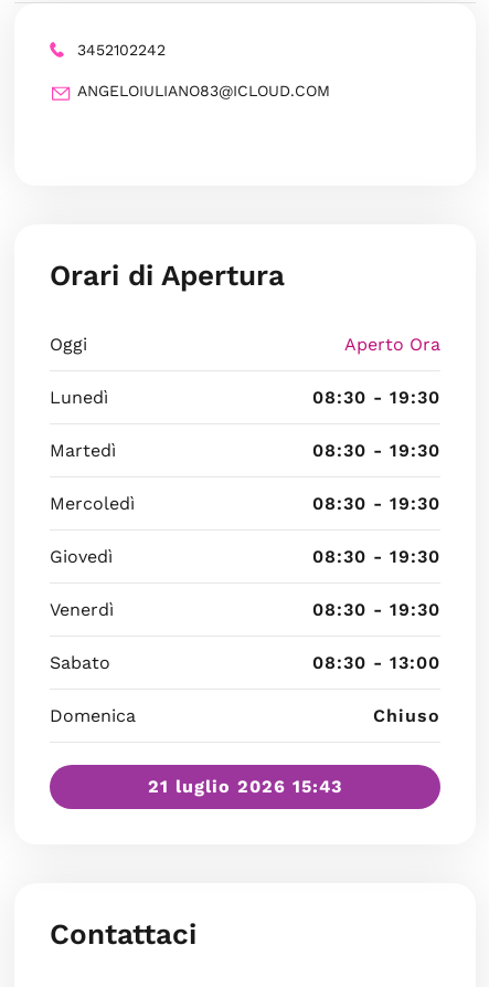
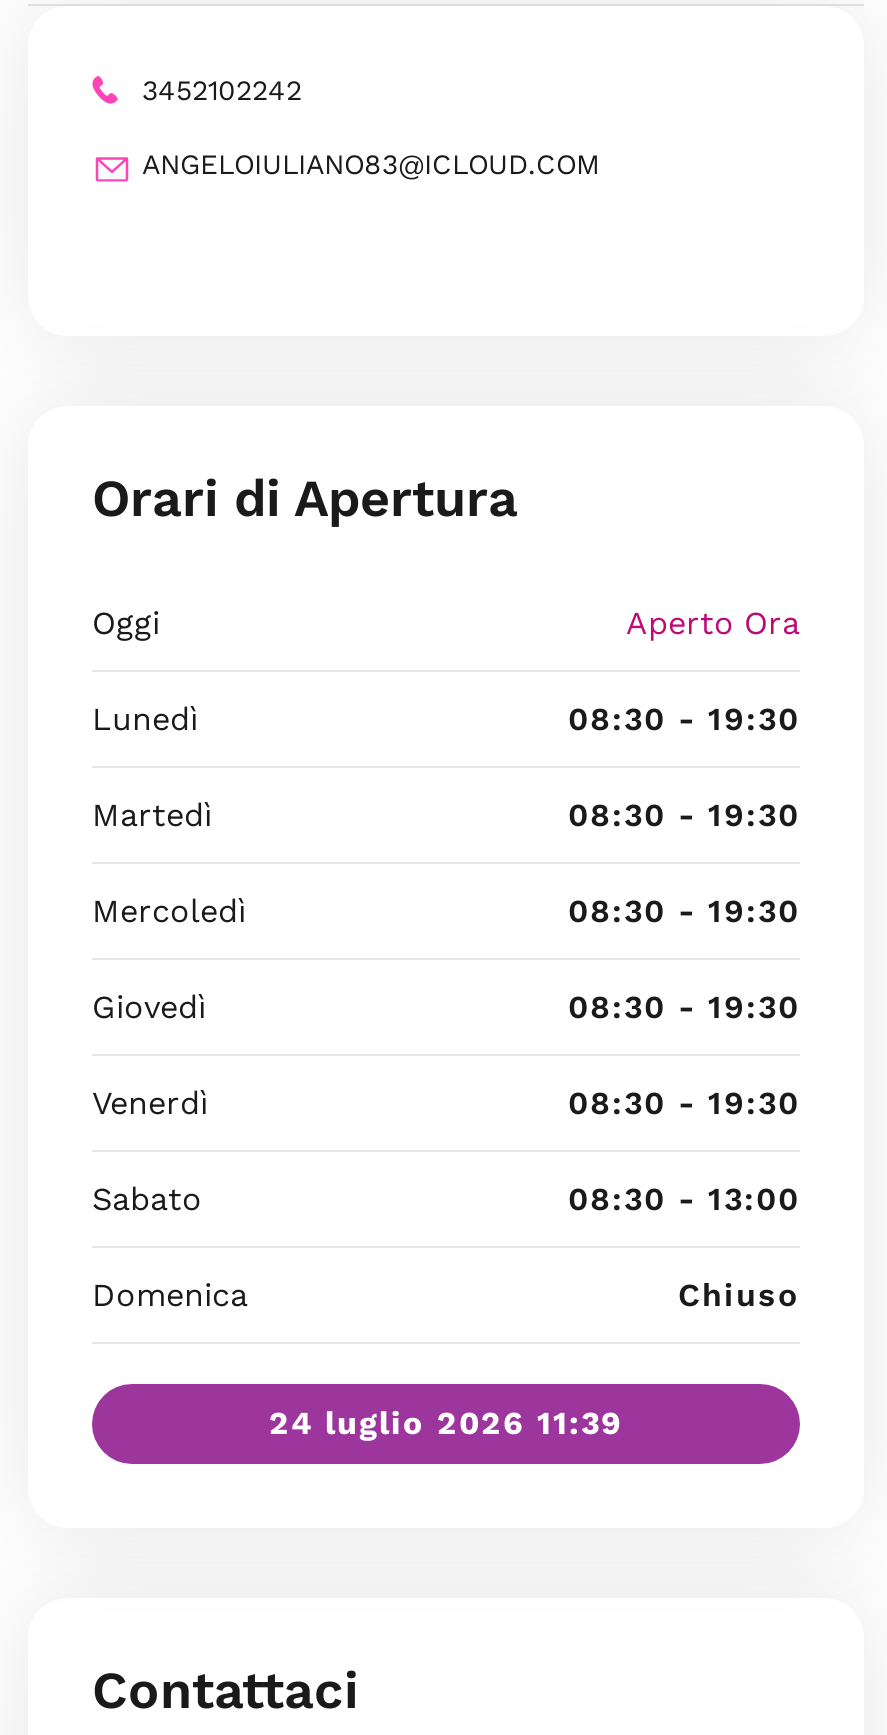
- 21 luglio 2026 15:43
+ 24 luglio 2026 11:39
